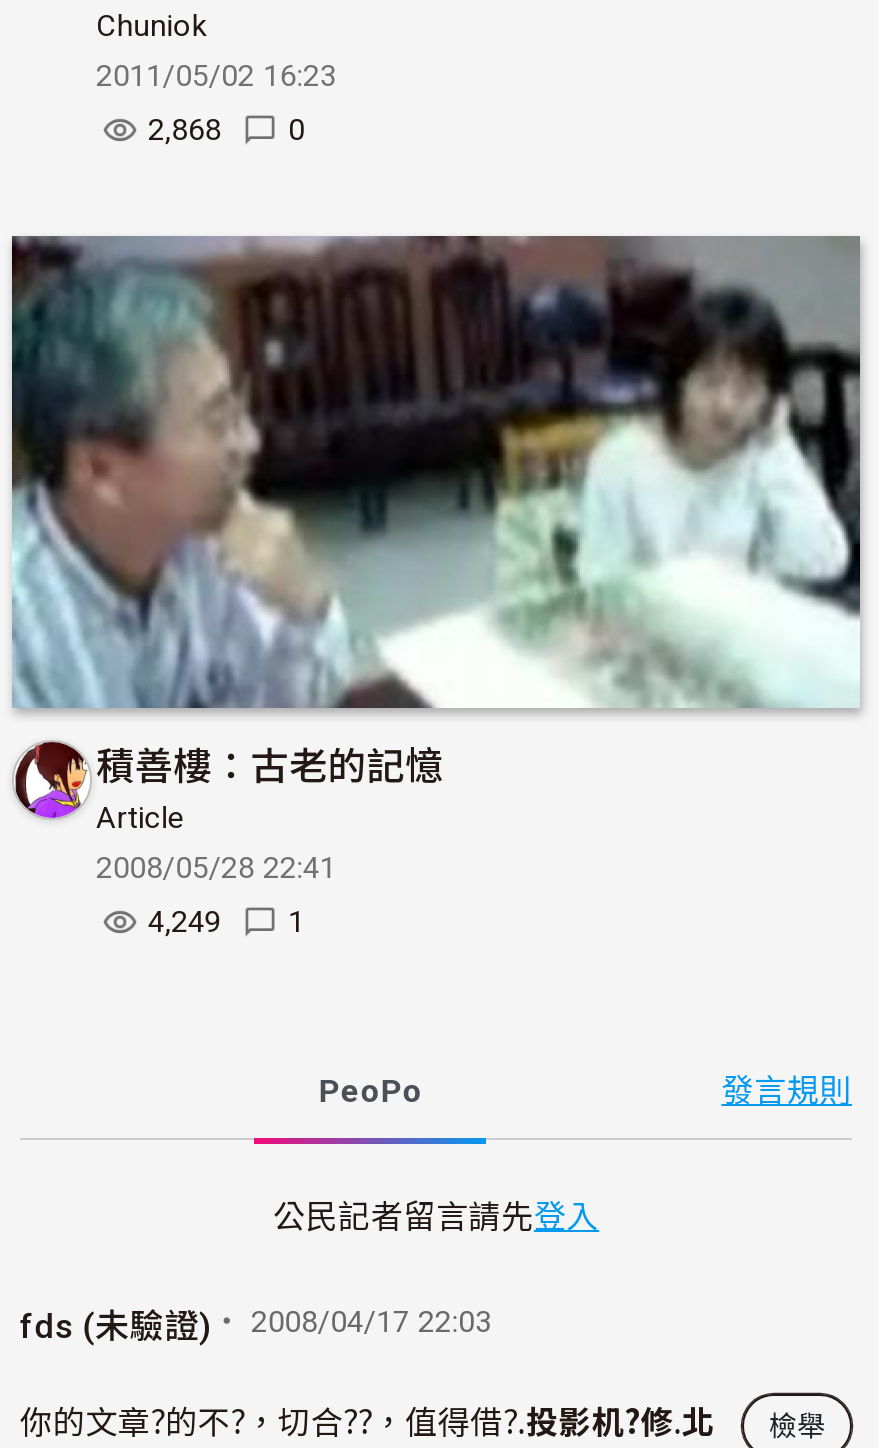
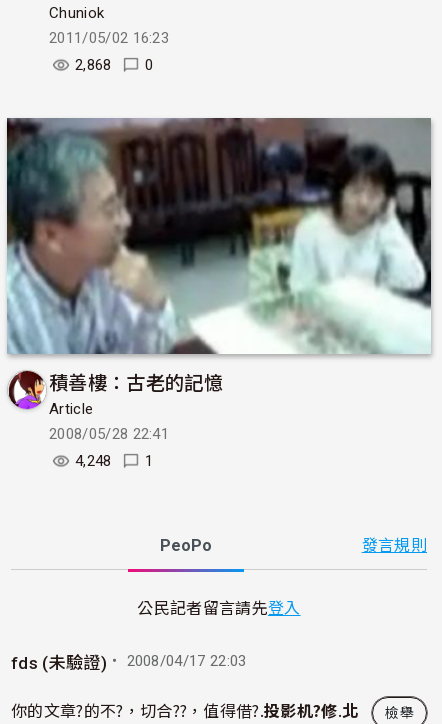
- 4,249 1
+ 4,248 1
